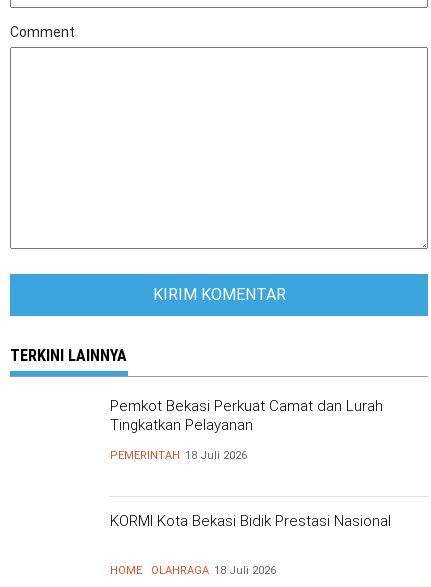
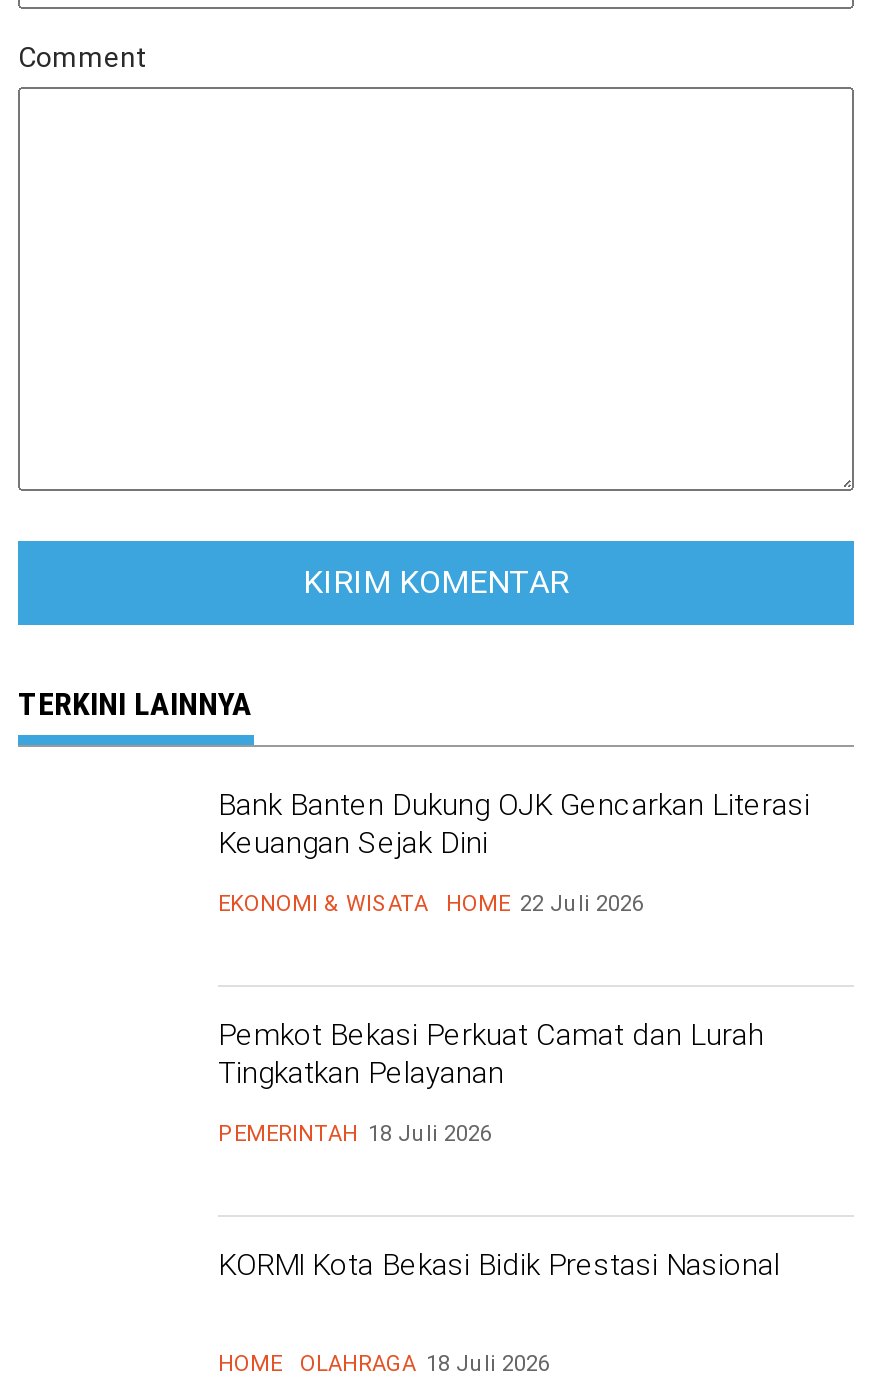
+ Bank Banten Dukung OJK Gencarkan Literasi
+ Keuangan Sejak Dini
+ EKONOMI & WISATA
+ HOME 22 Juli 2026
